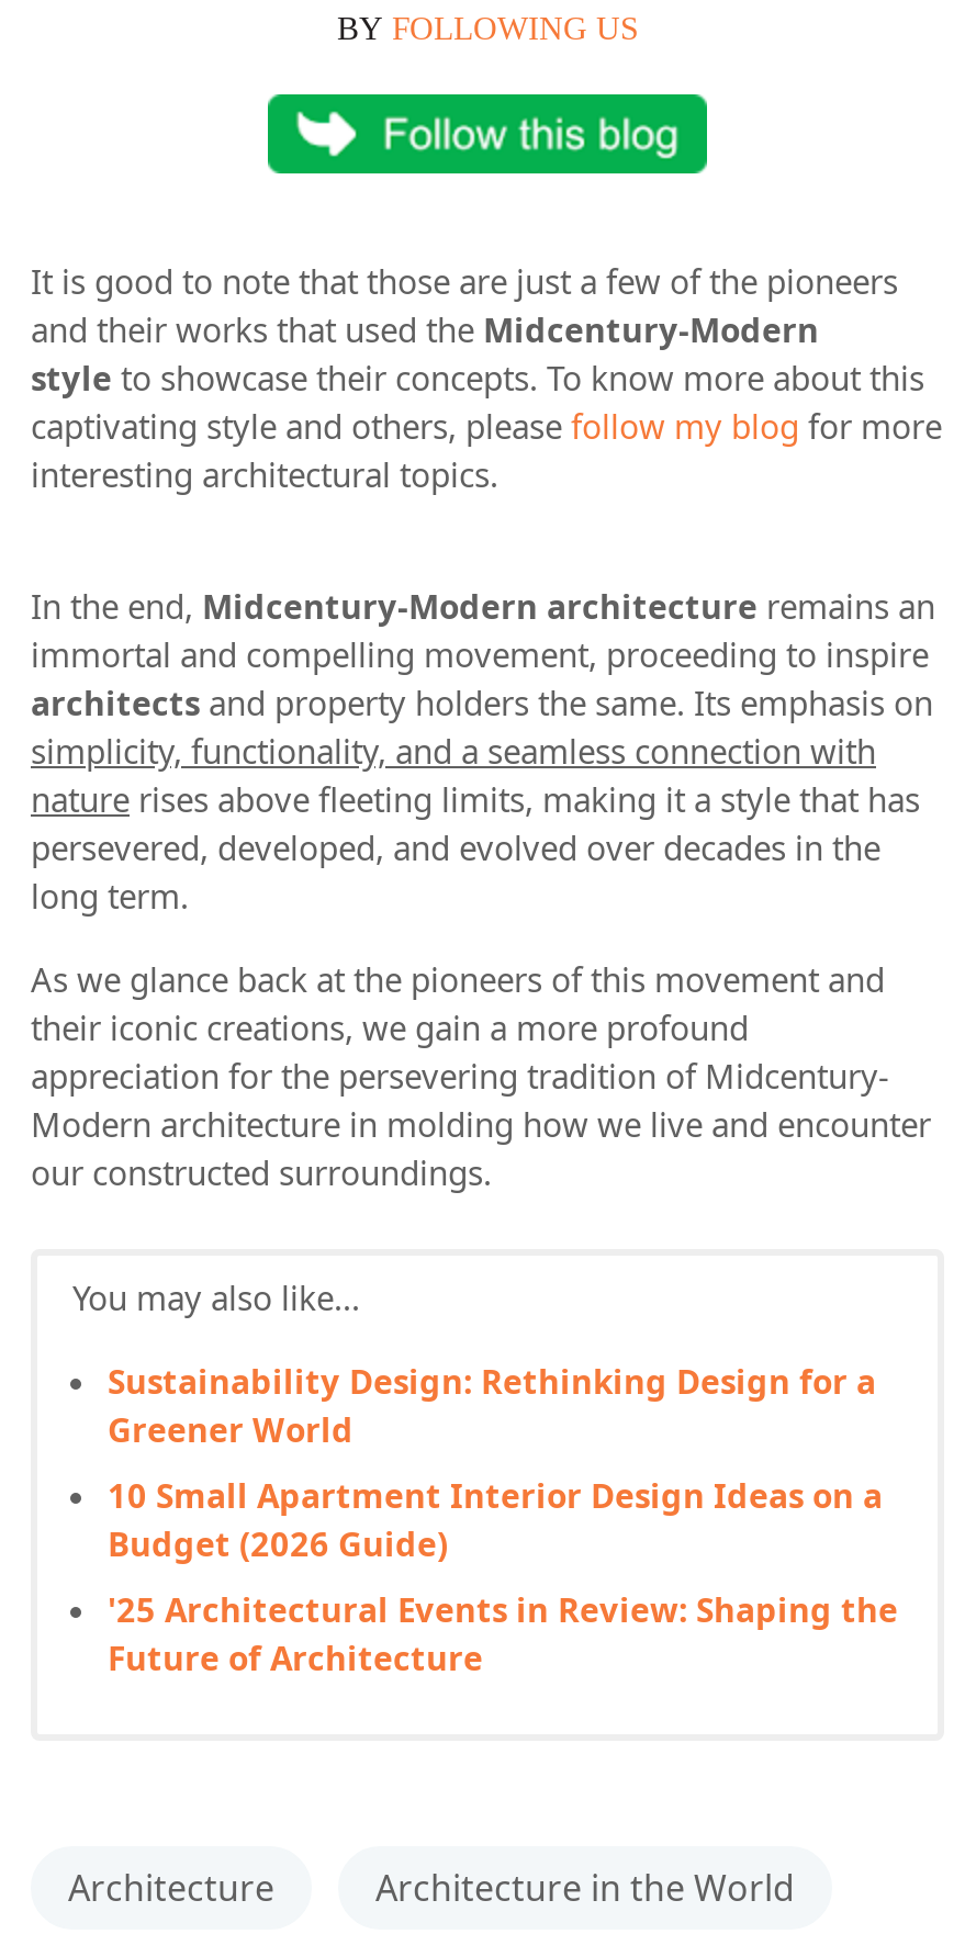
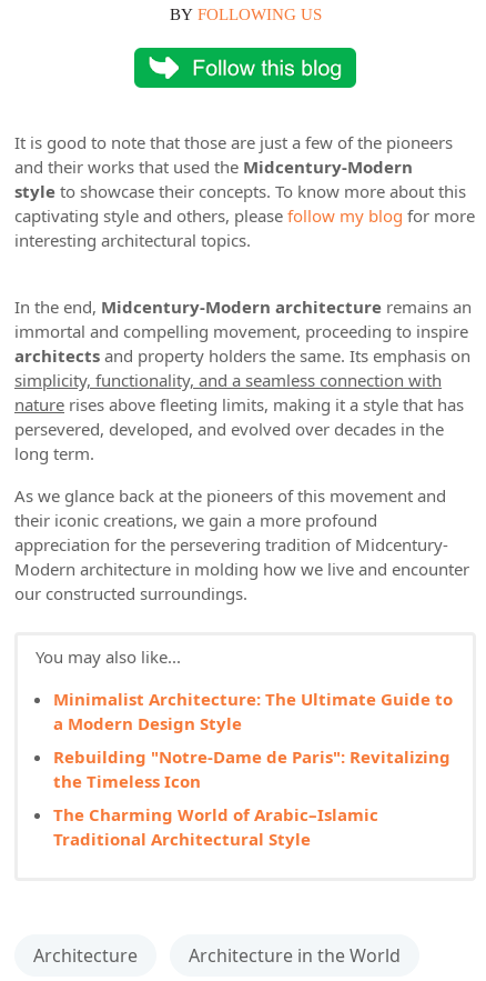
- Sustainability Design: Rethinking Design for a
- Greener World
+ Minimalist Architecture: The Ultimate Guide to
+ a Modern Design Style

- 10 Small Apartment Interior Design Ideas on a
- Budget (2026 Guide)
+ Rebuilding "Notre-Dame de Paris": Revitalizing
+ the Timeless Icon

- '25 Architectural Events in Review: Shaping the
- Future of Architecture
+ The Charming World of Arabic–Islamic
+ Traditional Architectural Style
